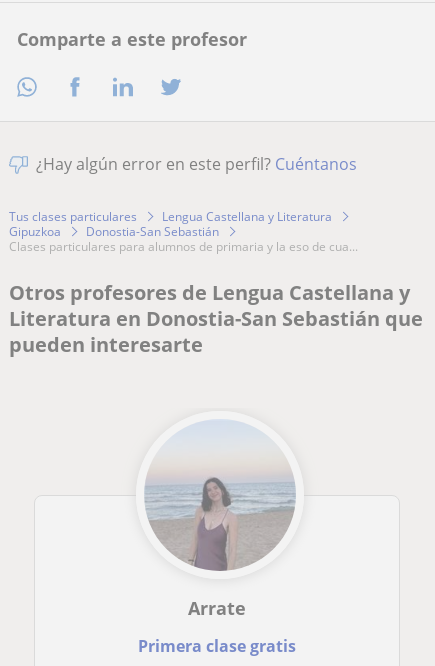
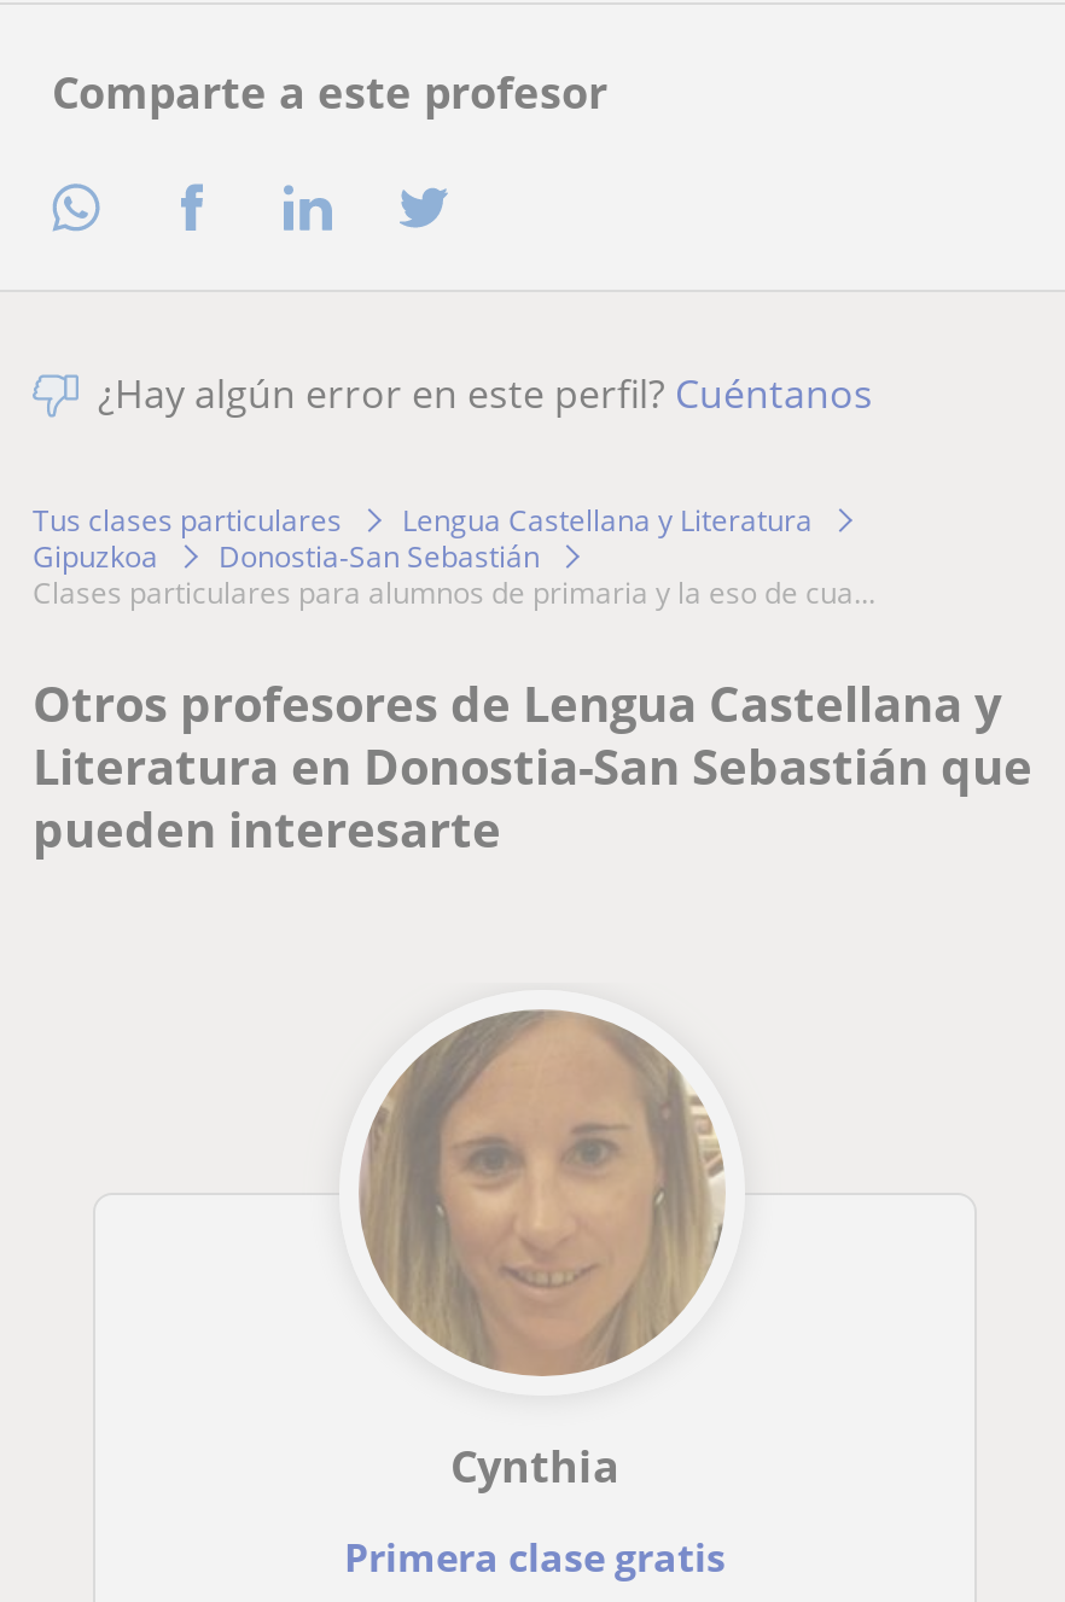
- [image]
- Arrate
+ [image]
+ Cynthia
